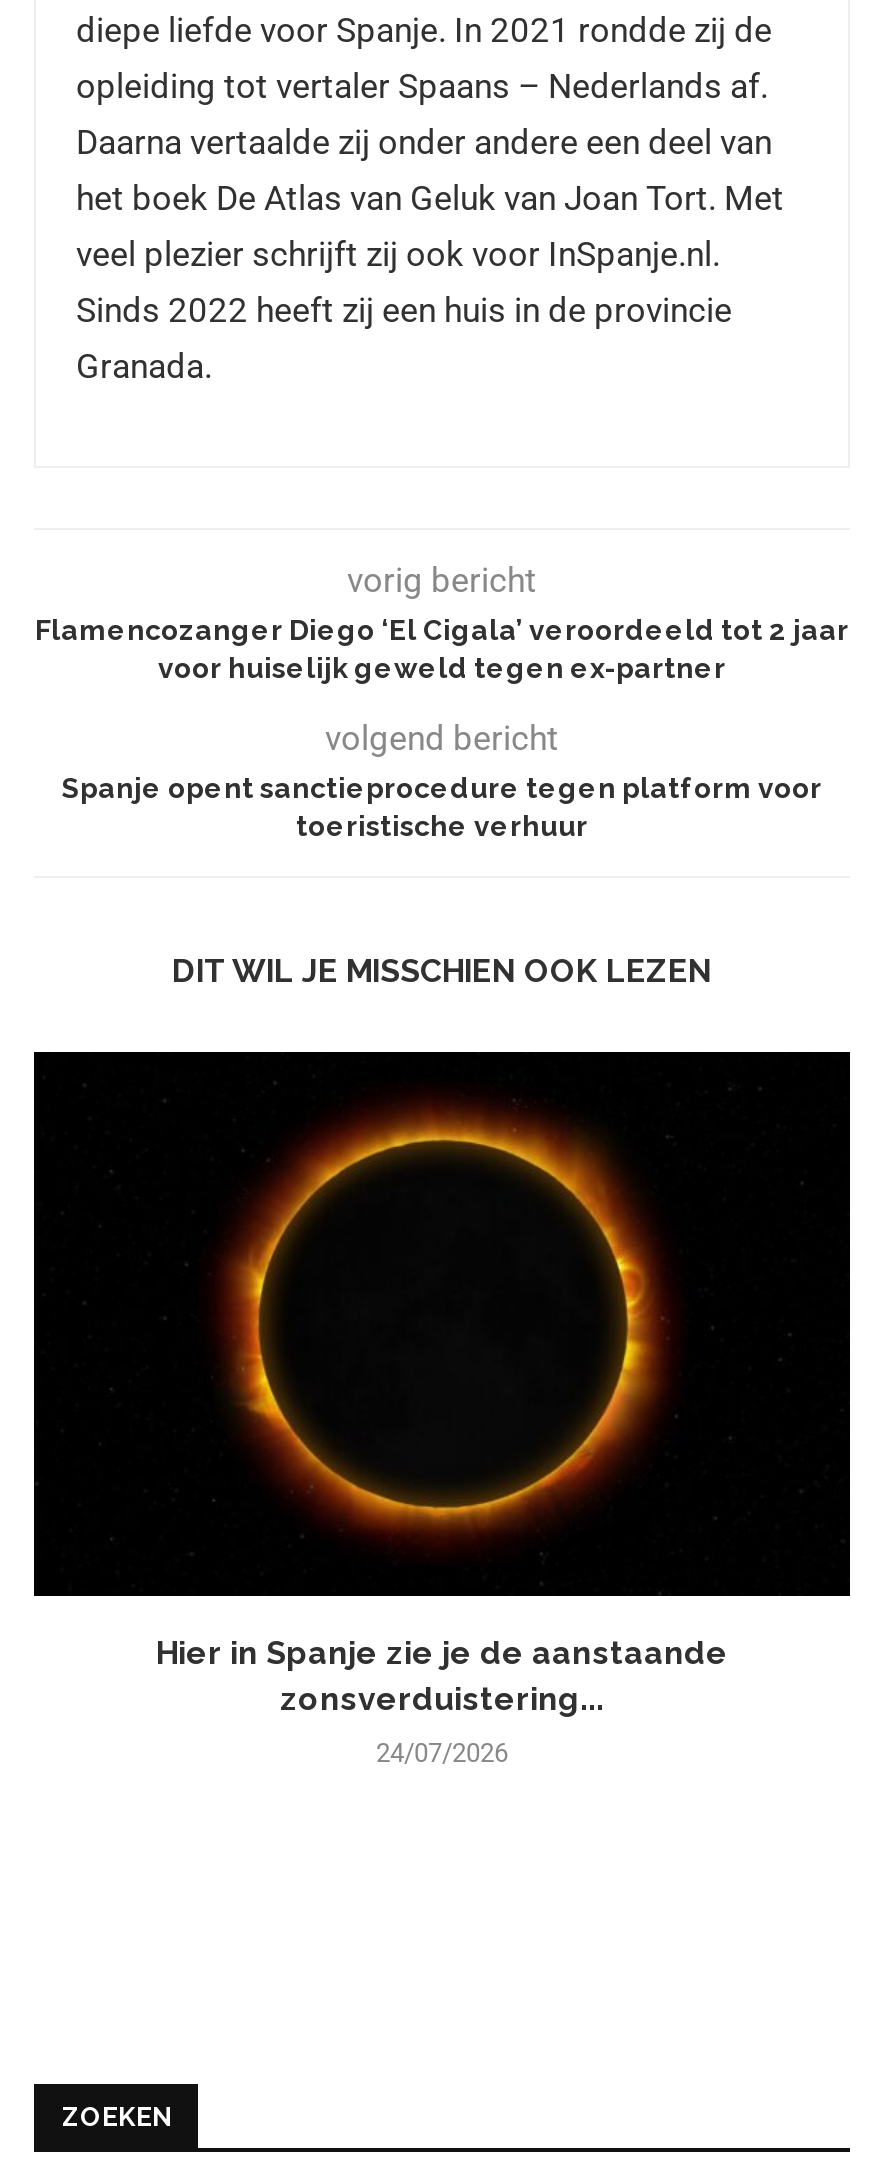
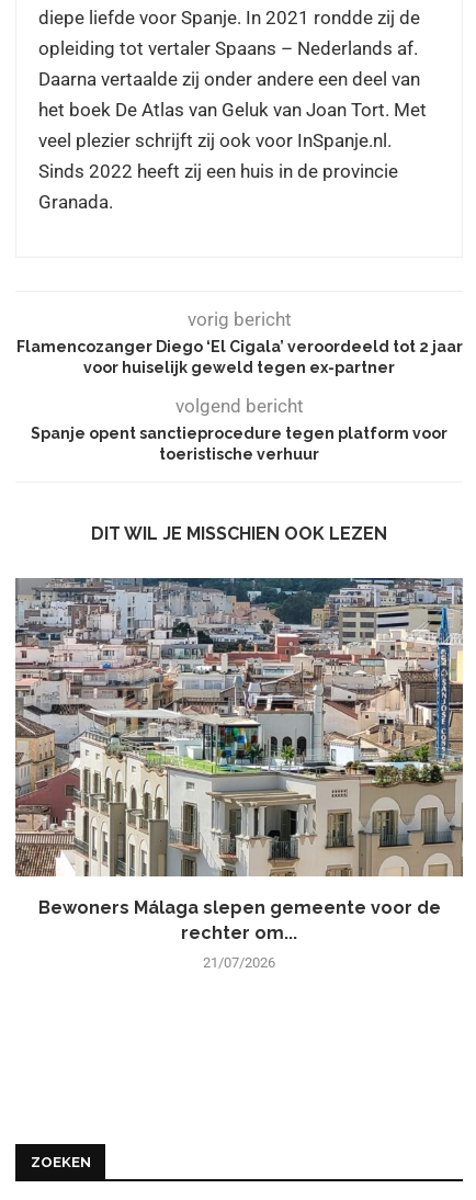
- [image]
- Hier in Spanje zie je de aanstaande
- zonsverduistering...
+ [image]
+ Bewoners Málaga slepen gemeente voor de
+ rechter om...

- 24/07/2026
+ 21/07/2026
